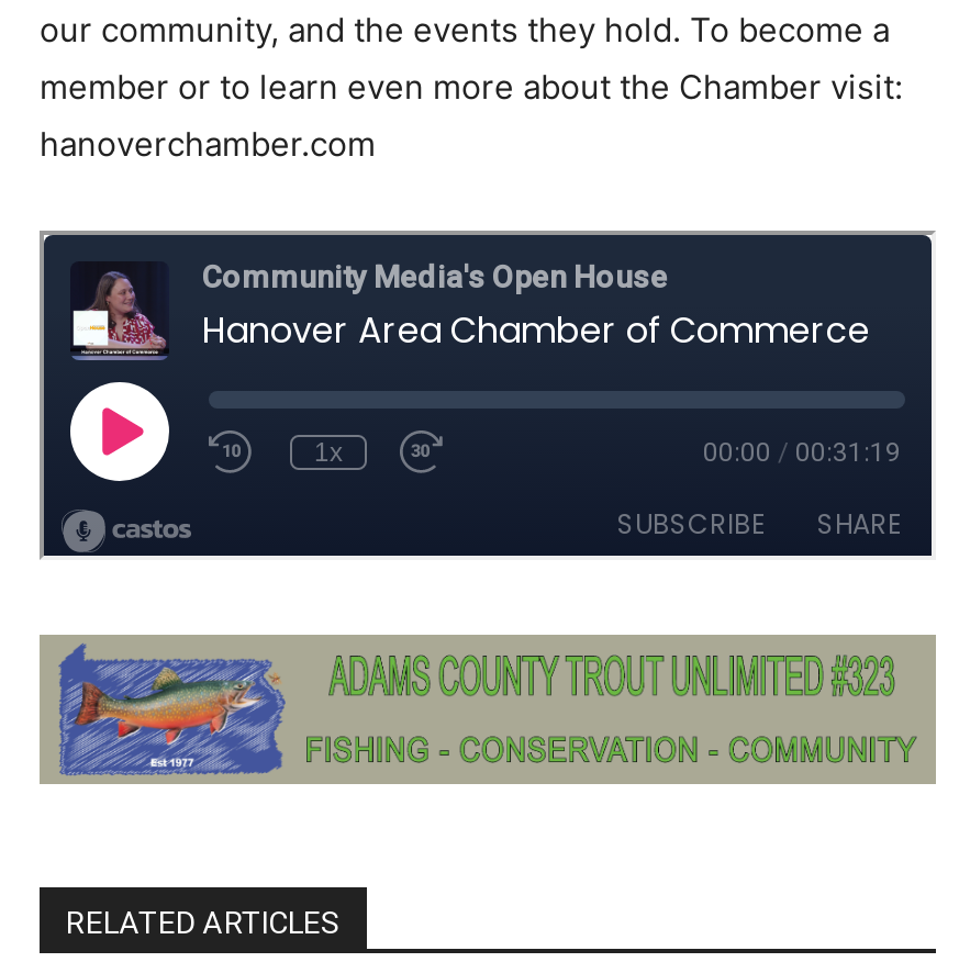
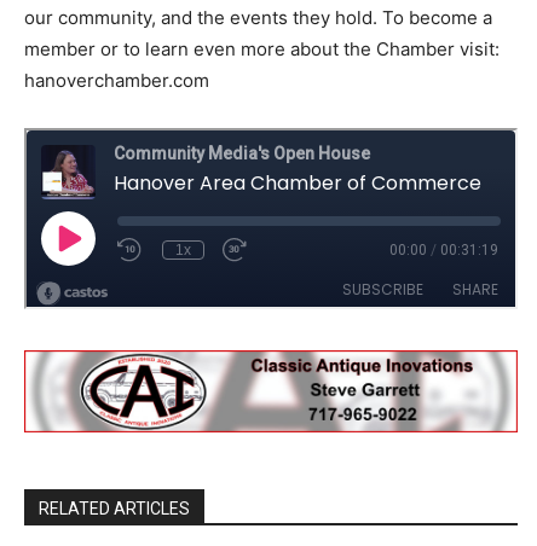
- [image]
+ [image]
